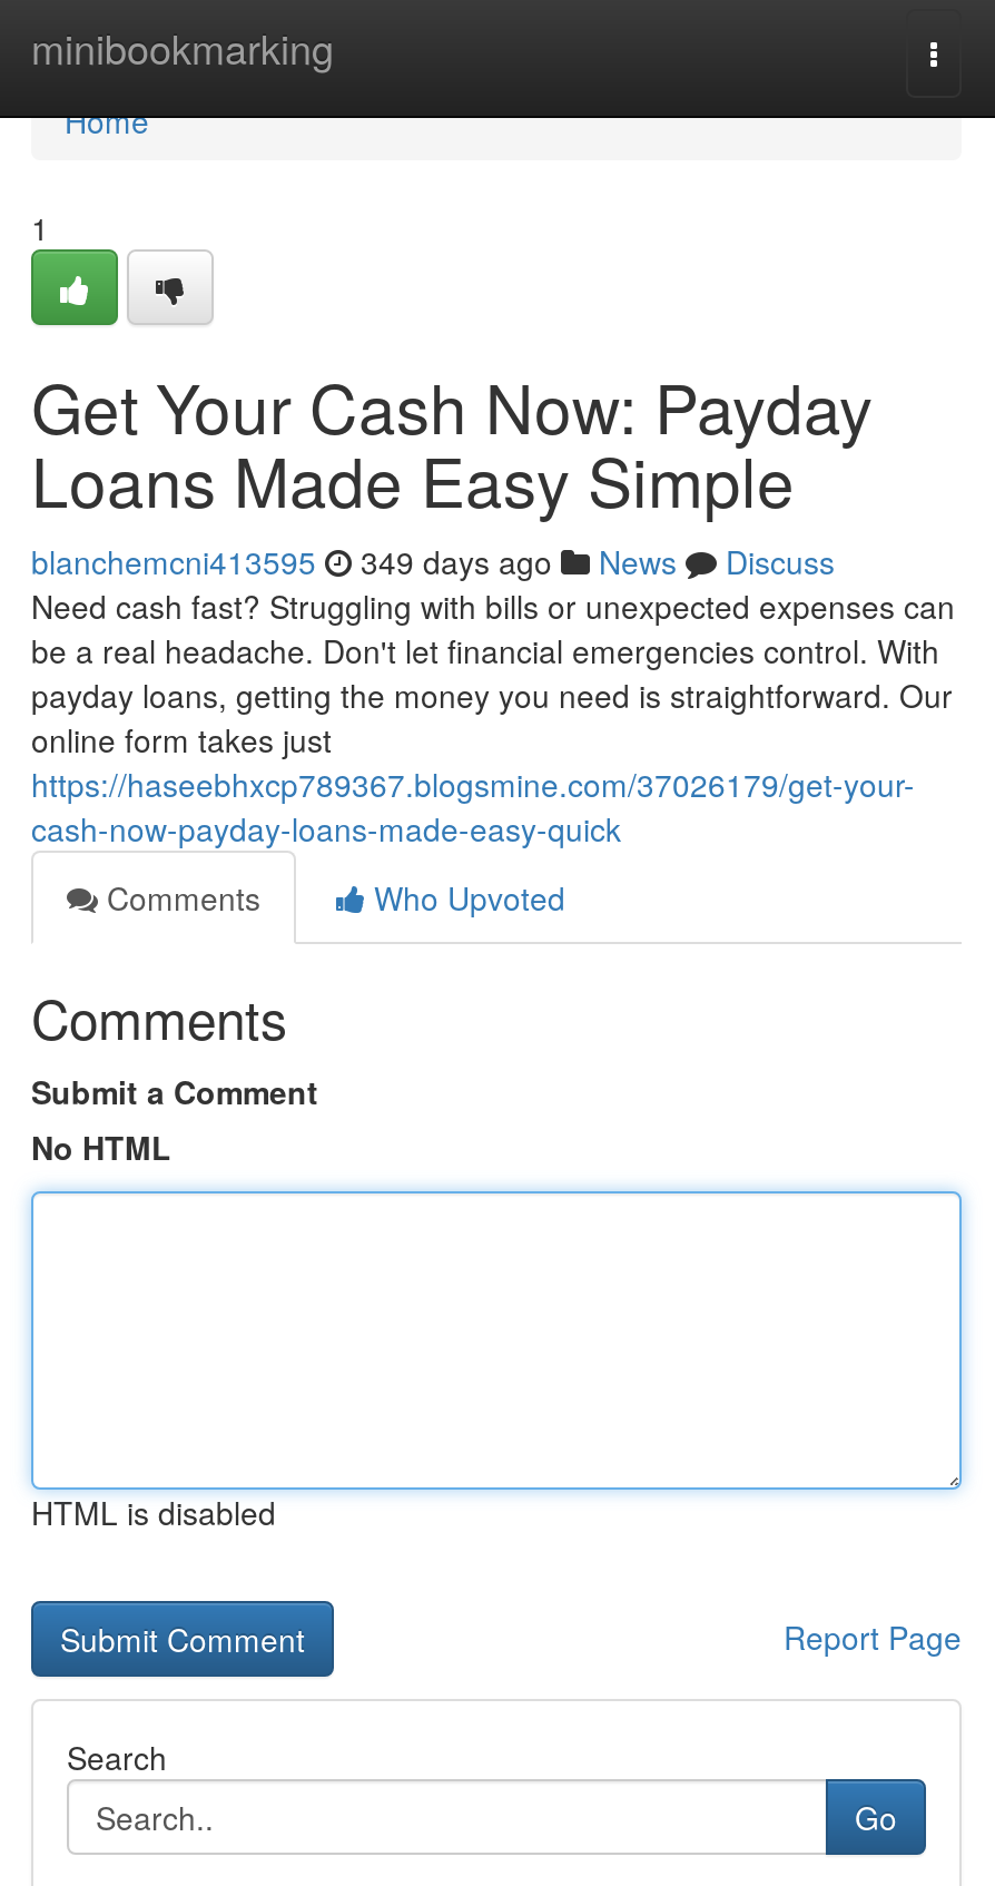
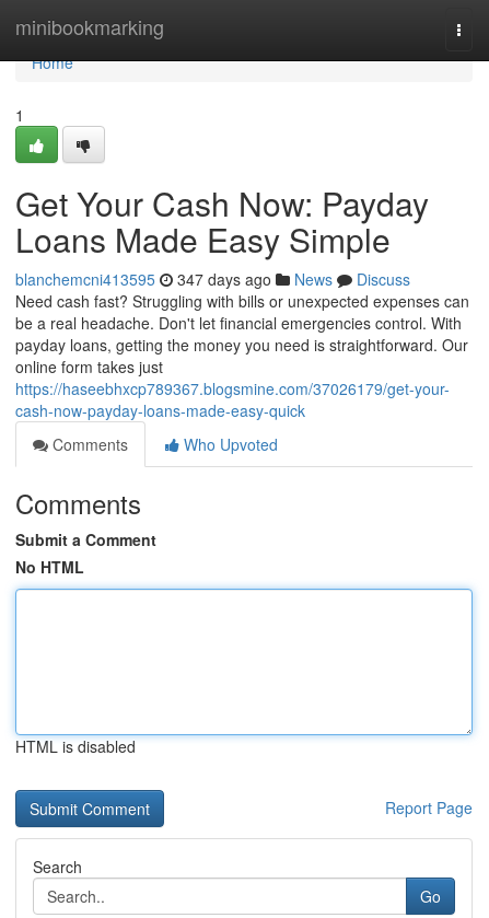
- blanchemcni413595 349 days ago News Discuss
+ blanchemcni413595 347 days ago News Discuss
